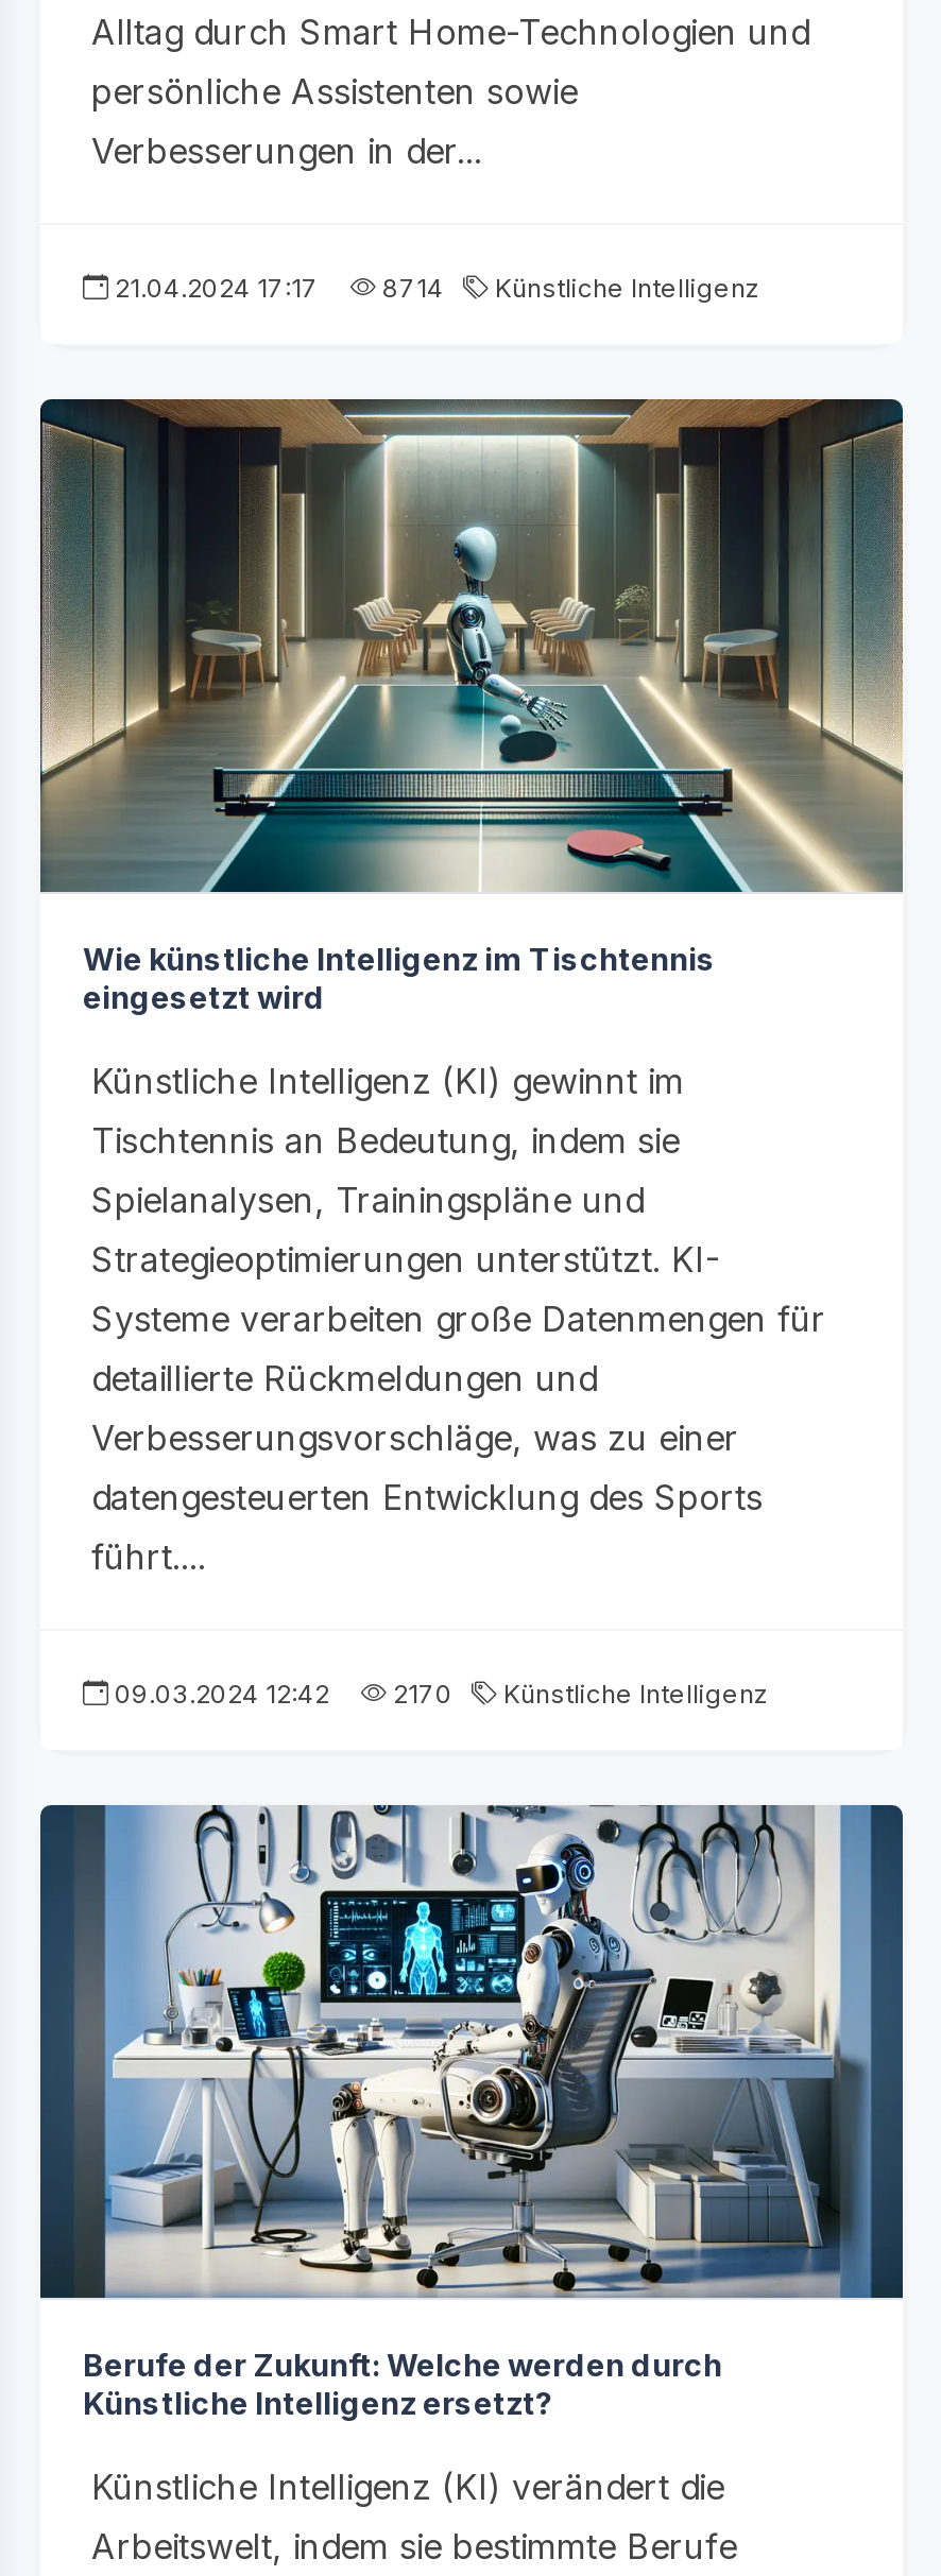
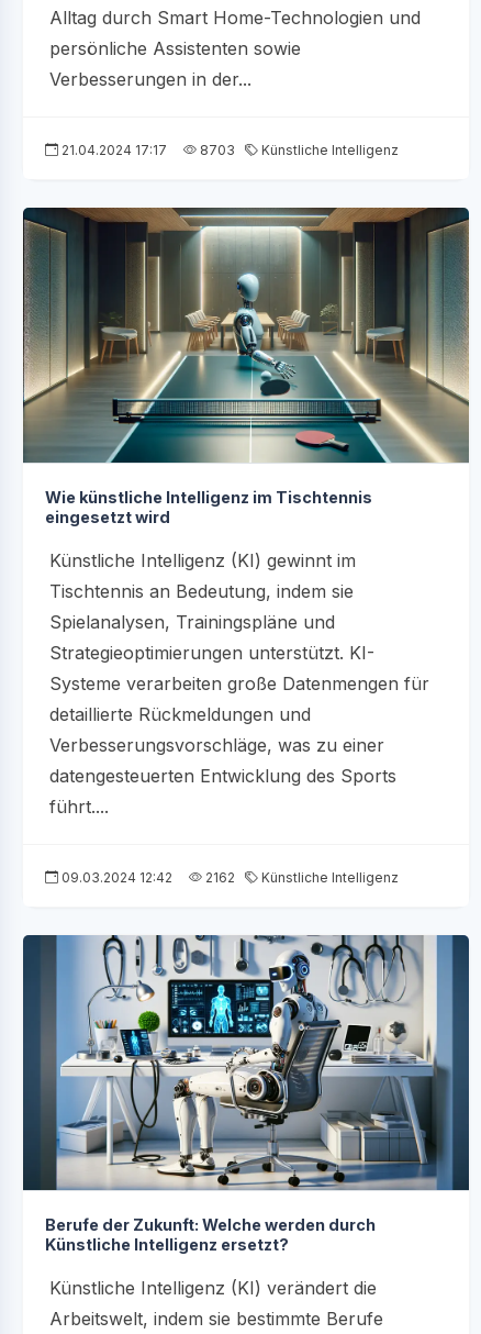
- 21.04.2024 17:17 8714 Künstliche Intelligenz
+ 21.04.2024 17:17 8703 Künstliche Intelligenz

- 09.03.2024 12:42 2170 Künstliche Intelligenz
+ 09.03.2024 12:42 2162 Künstliche Intelligenz
